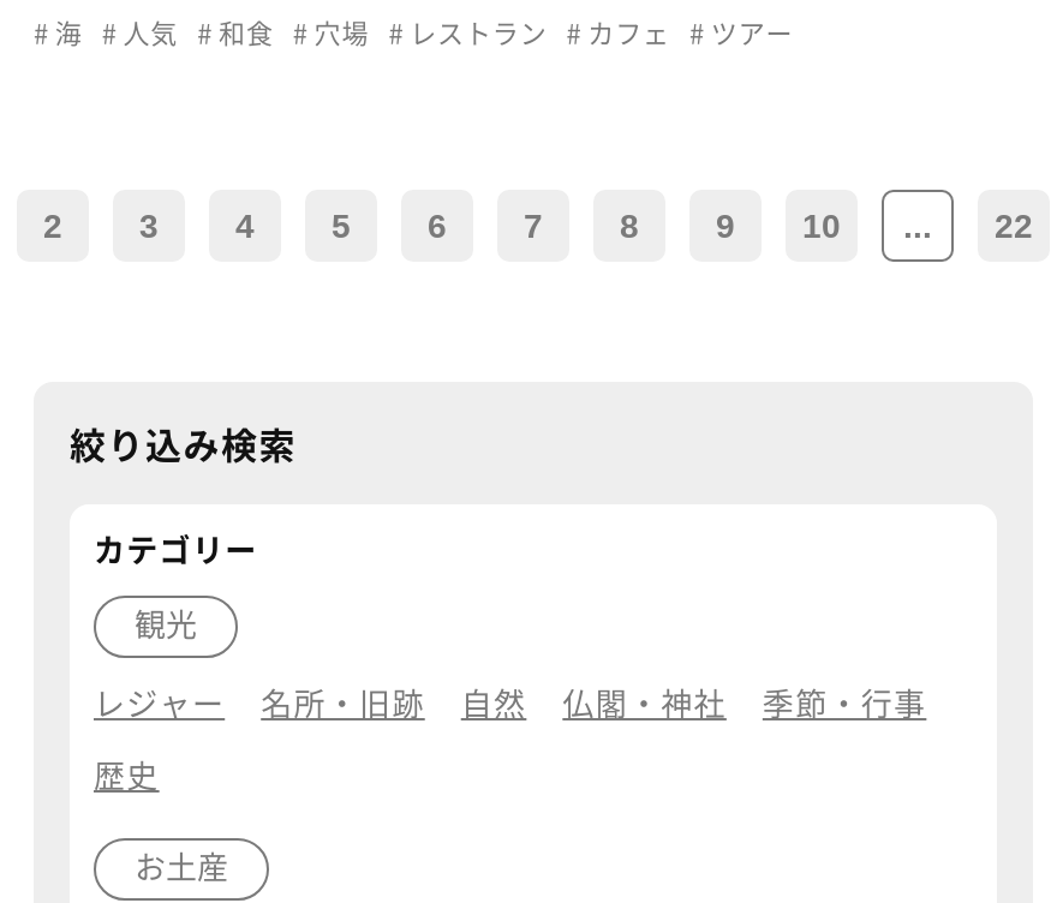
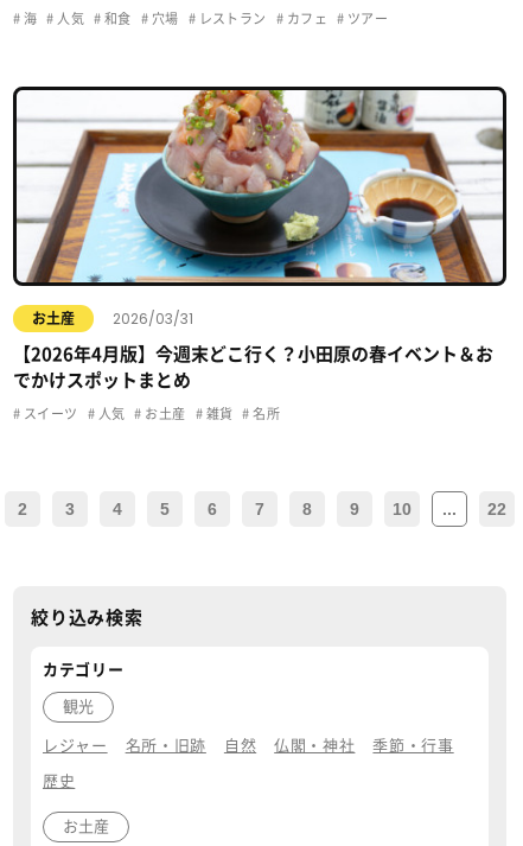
+ [image]
+ お土産
+ 2026/03/31
+ 【2026年4月版】今週末どこ行く？小田原の春イベント＆お
+ でかけスポットまとめ
+ スイーツ
+ 人気
+ お土産
+ 雑貨
+ 名所
